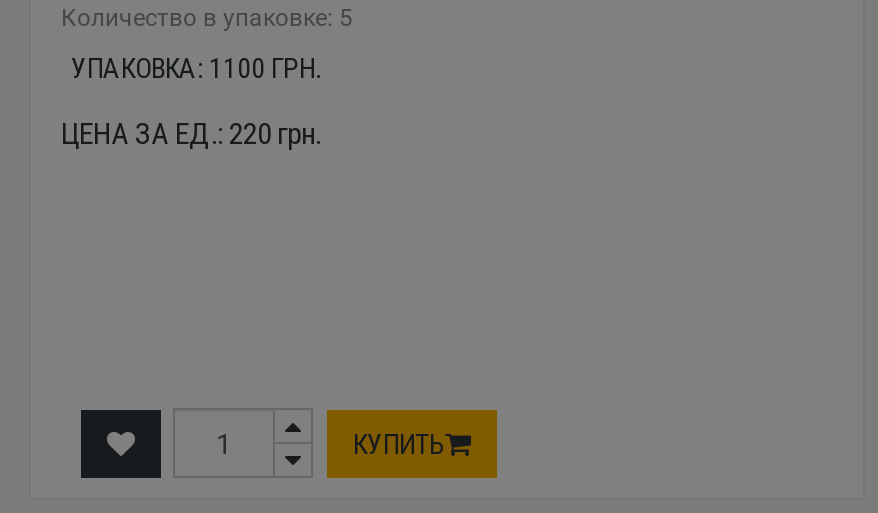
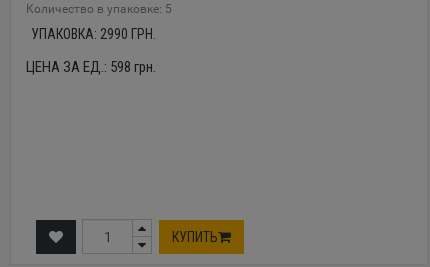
- УПАКОВКА: 1100 ГРН.
+ УПАКОВКА: 2990 ГРН.

- ЦЕНА ЗА ЕД.: 220 грн.
+ ЦЕНА ЗА ЕД.: 598 грн.
